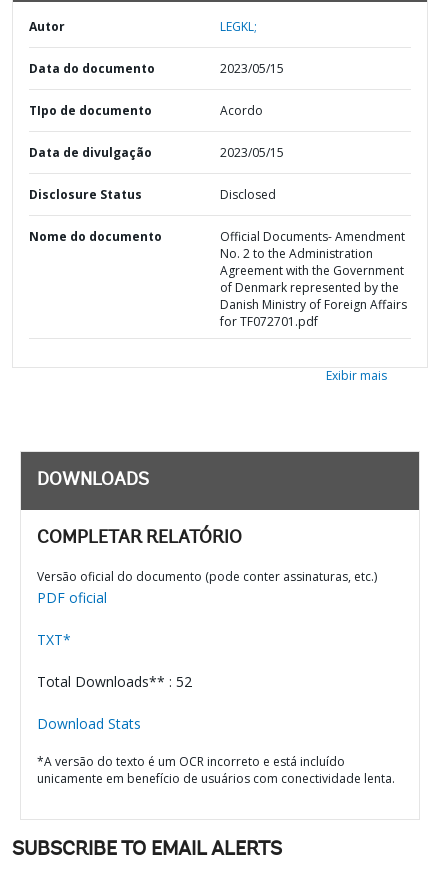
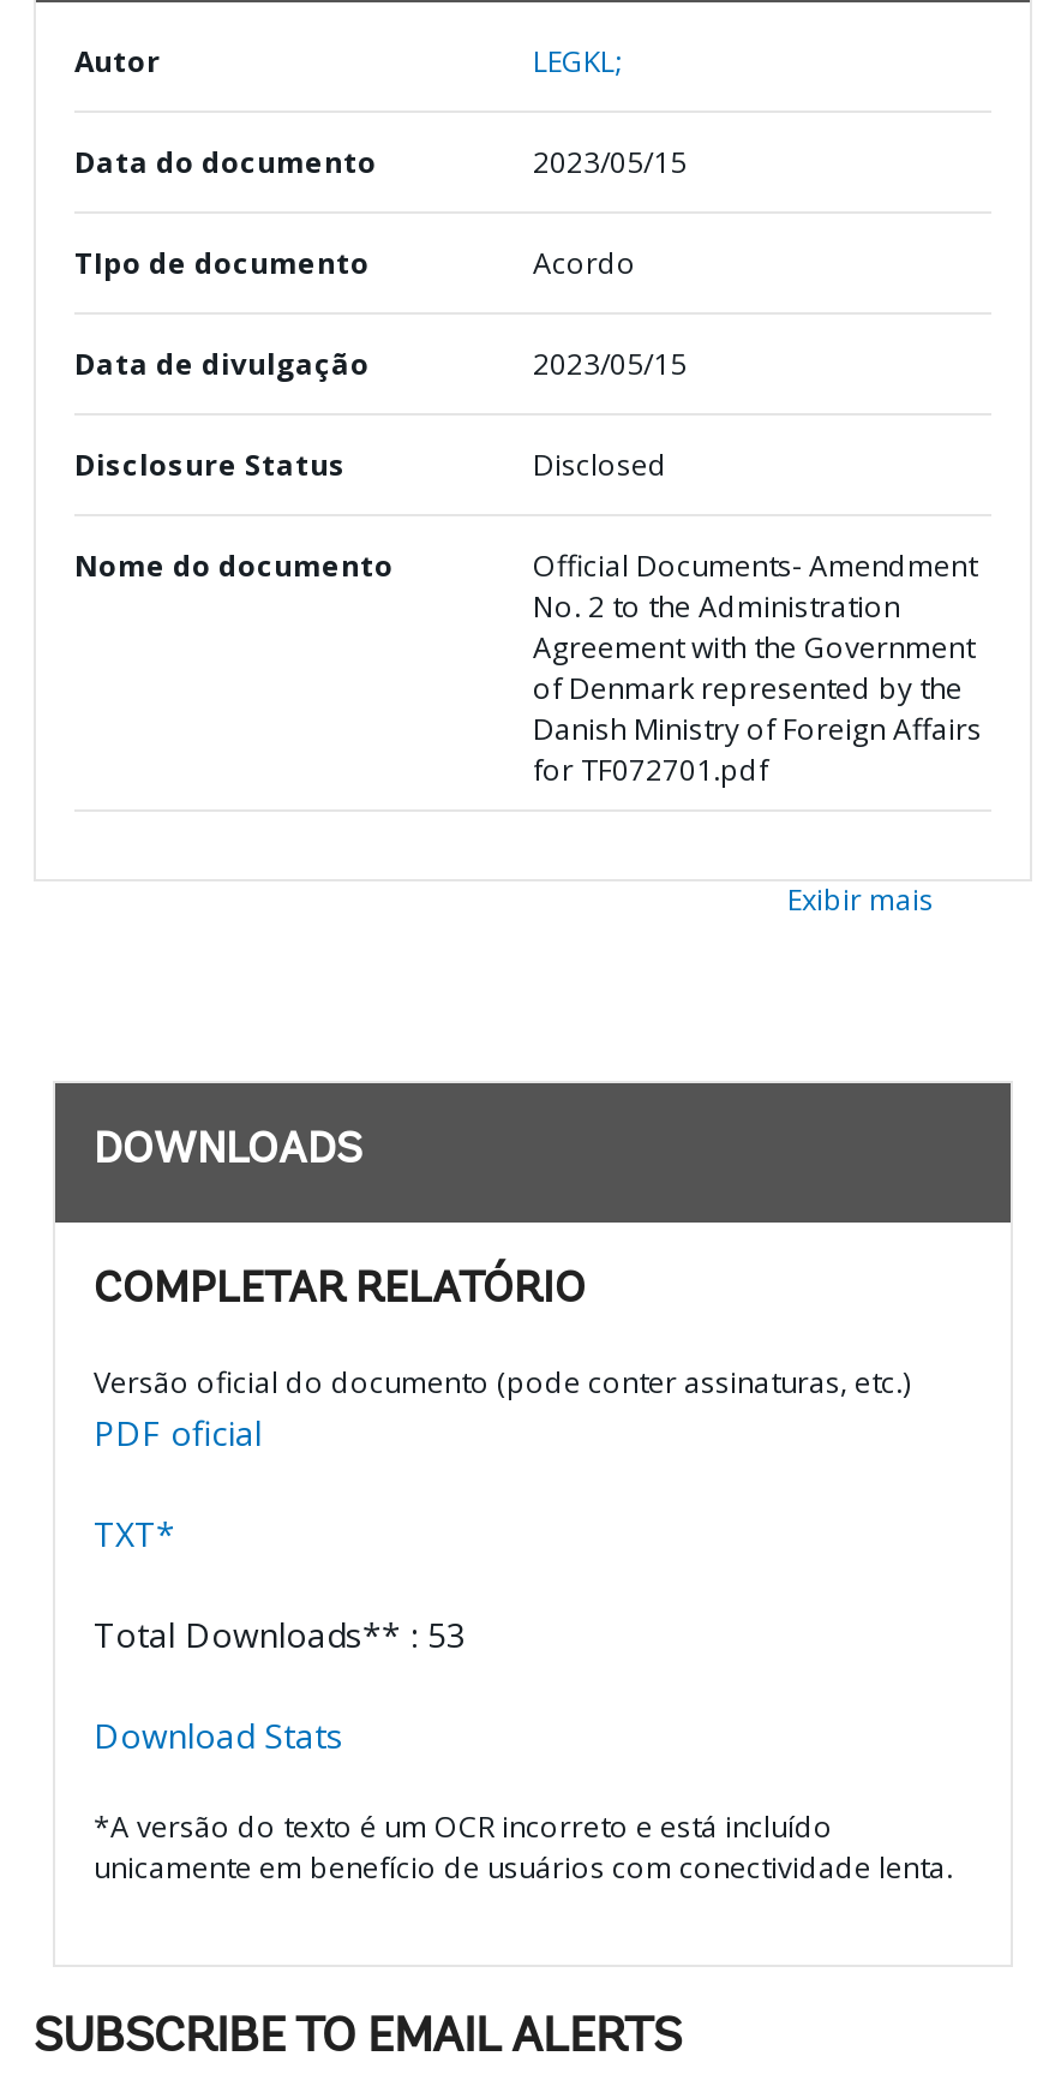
- Total Downloads** : 52
+ Total Downloads** : 53
